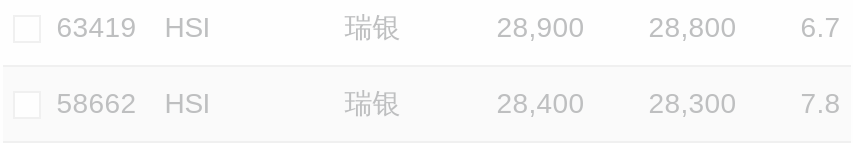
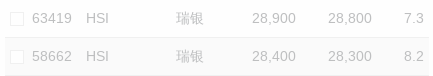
- 28,900 28,800 6.7
+ 28,900 28,800 7.3

- 28,400 28,300 7.8
+ 28,400 28,300 8.2
